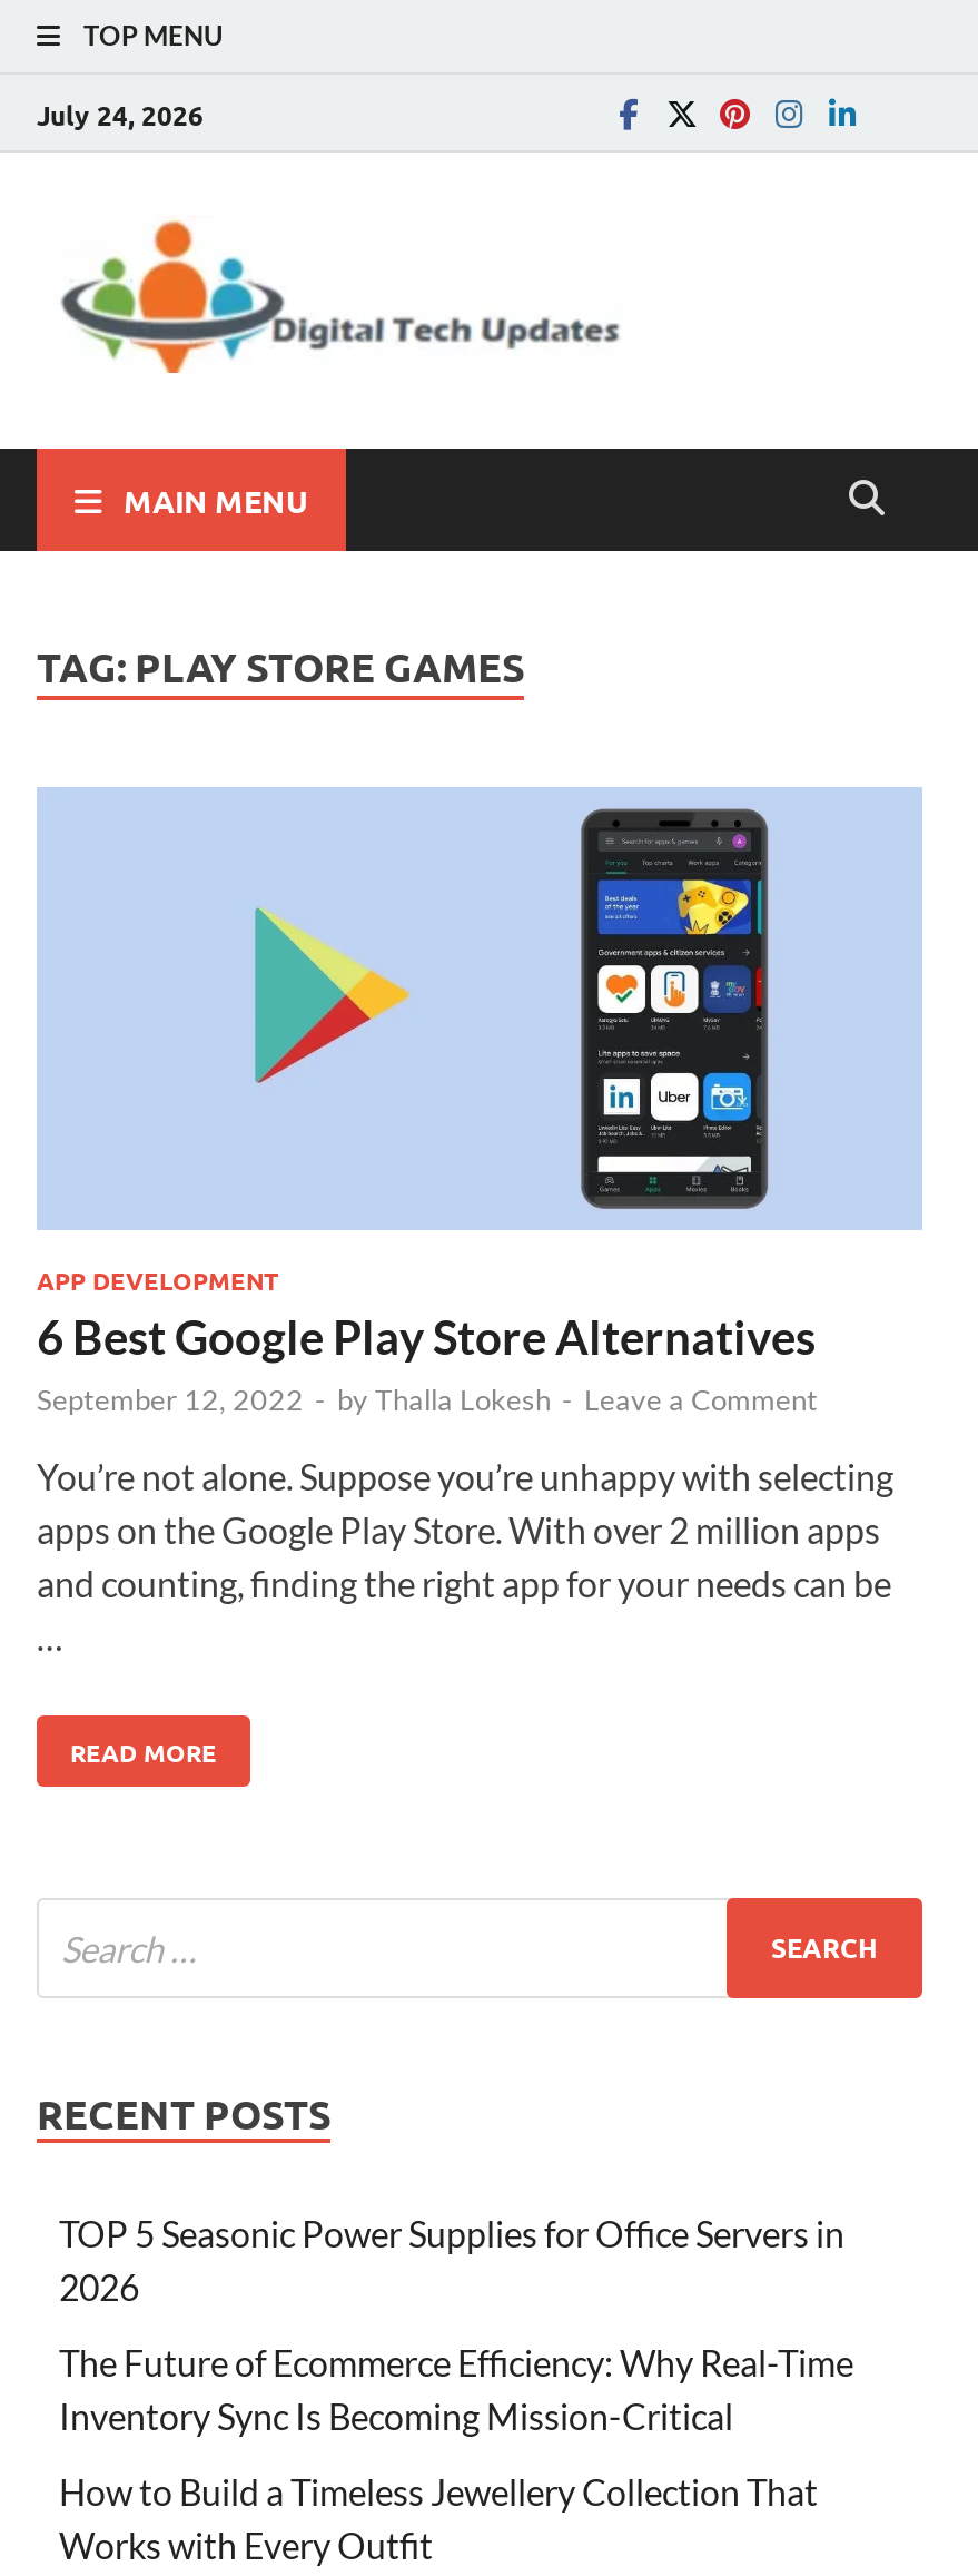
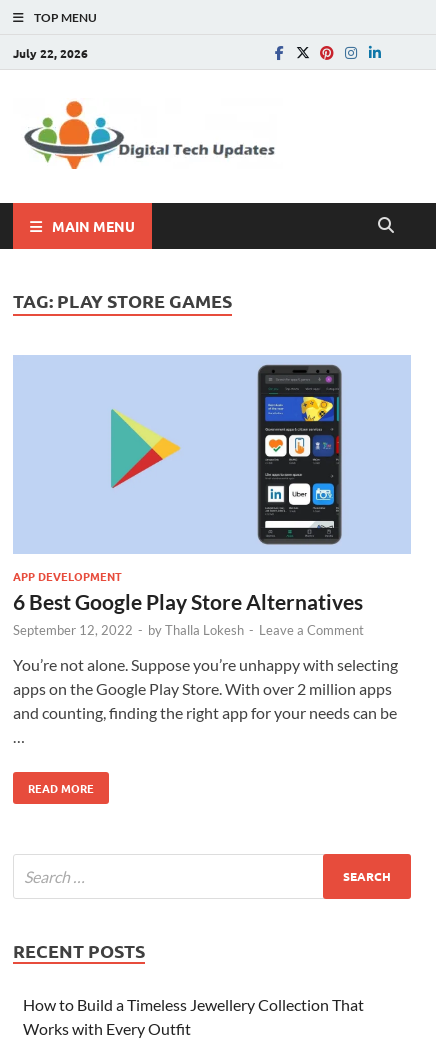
- July 24, 2026
+ July 22, 2026

- TOP 5 Seasonic Power Supplies for Office Servers in
- 2026
- The Future of Ecommerce Efficiency: Why Real-Time
- Inventory Sync Is Becoming Mission-Critical
